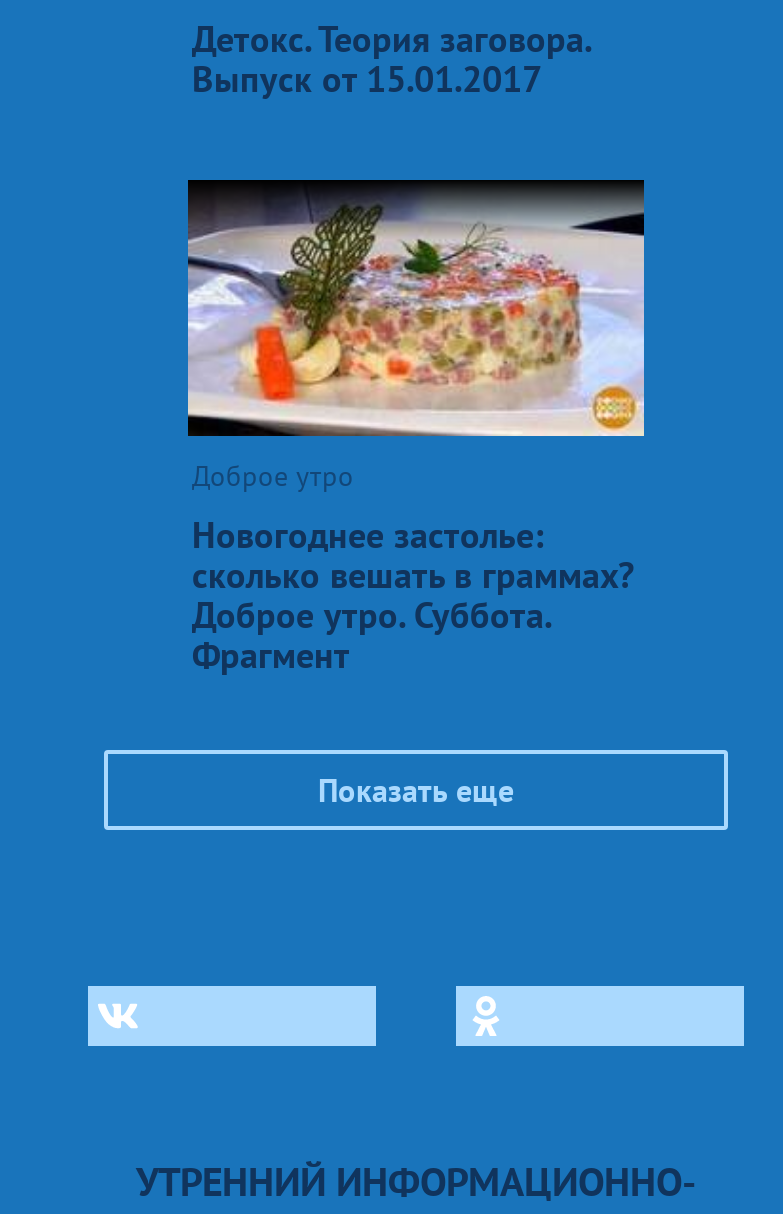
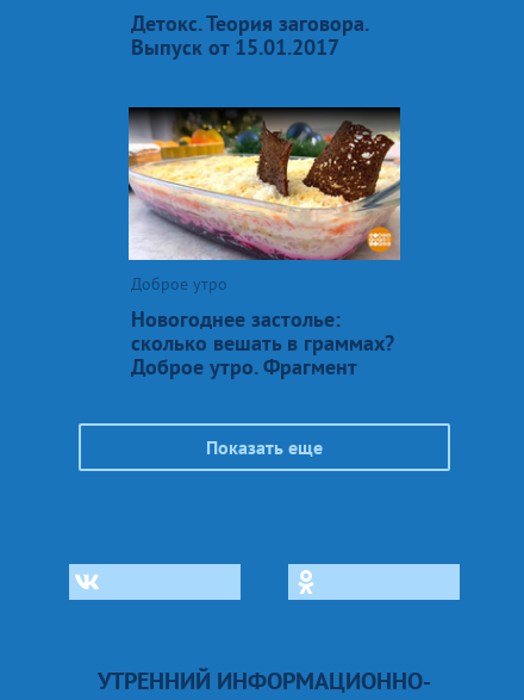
- [image]
+ [image]

- Доброе утро. Суббота.
- Фрагмент
+ Доброе утро. Фрагмент
